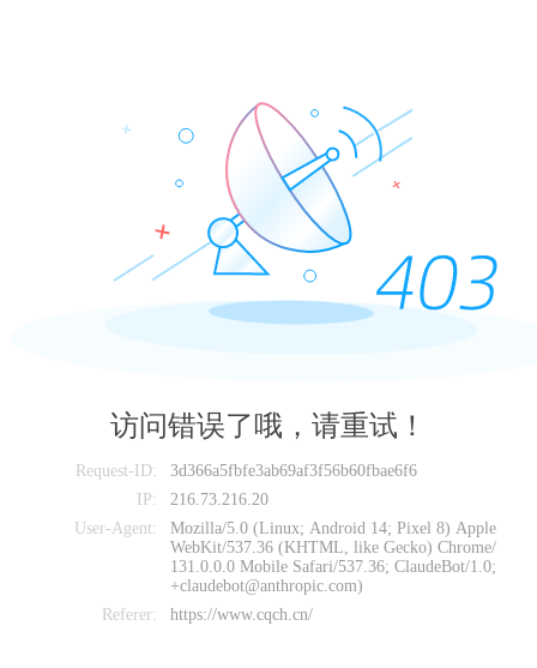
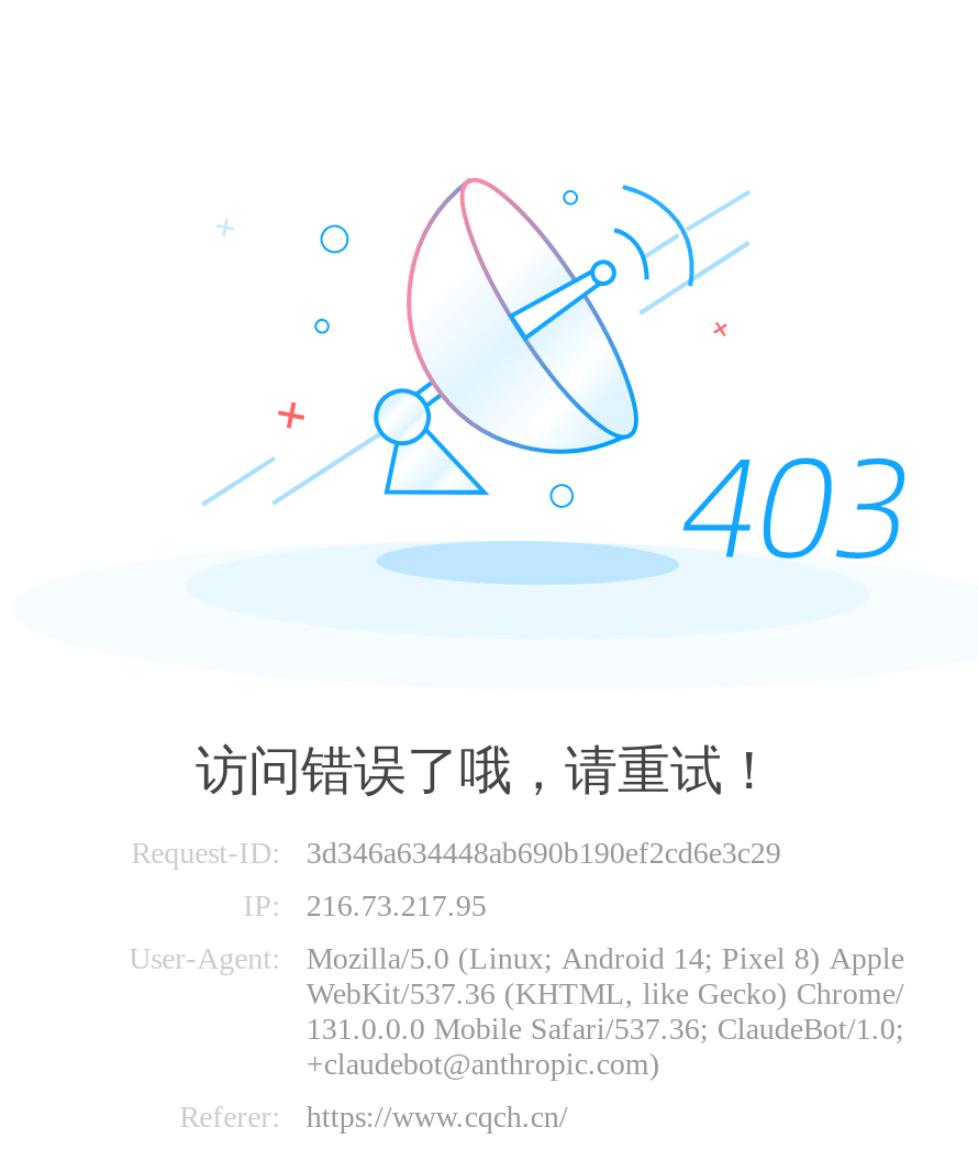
- 3d366a5fbfe3ab69af3f56b60fbae6f6
+ 3d346a634448ab690b190ef2cd6e3c29

- IP: 216.73.216.20
+ IP: 216.73.217.95
